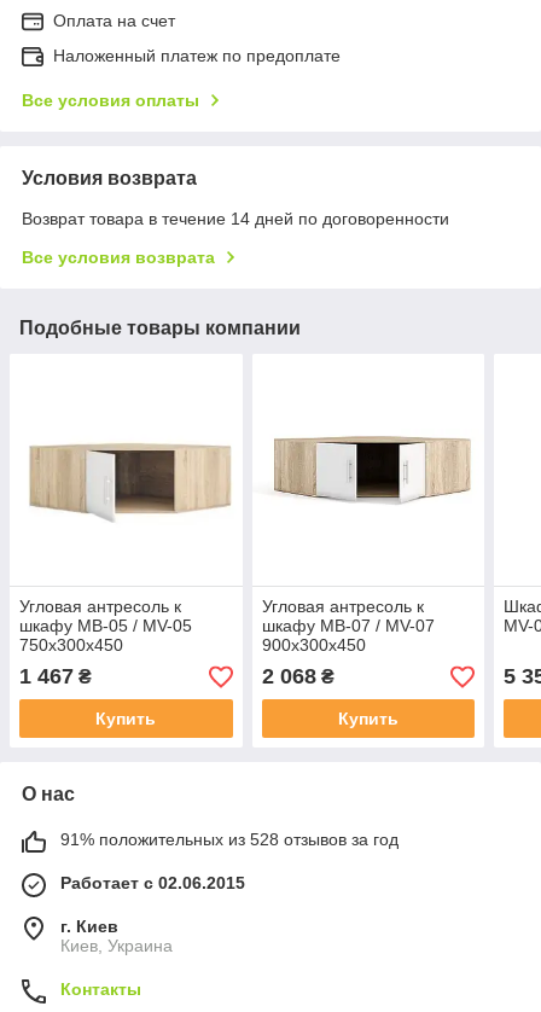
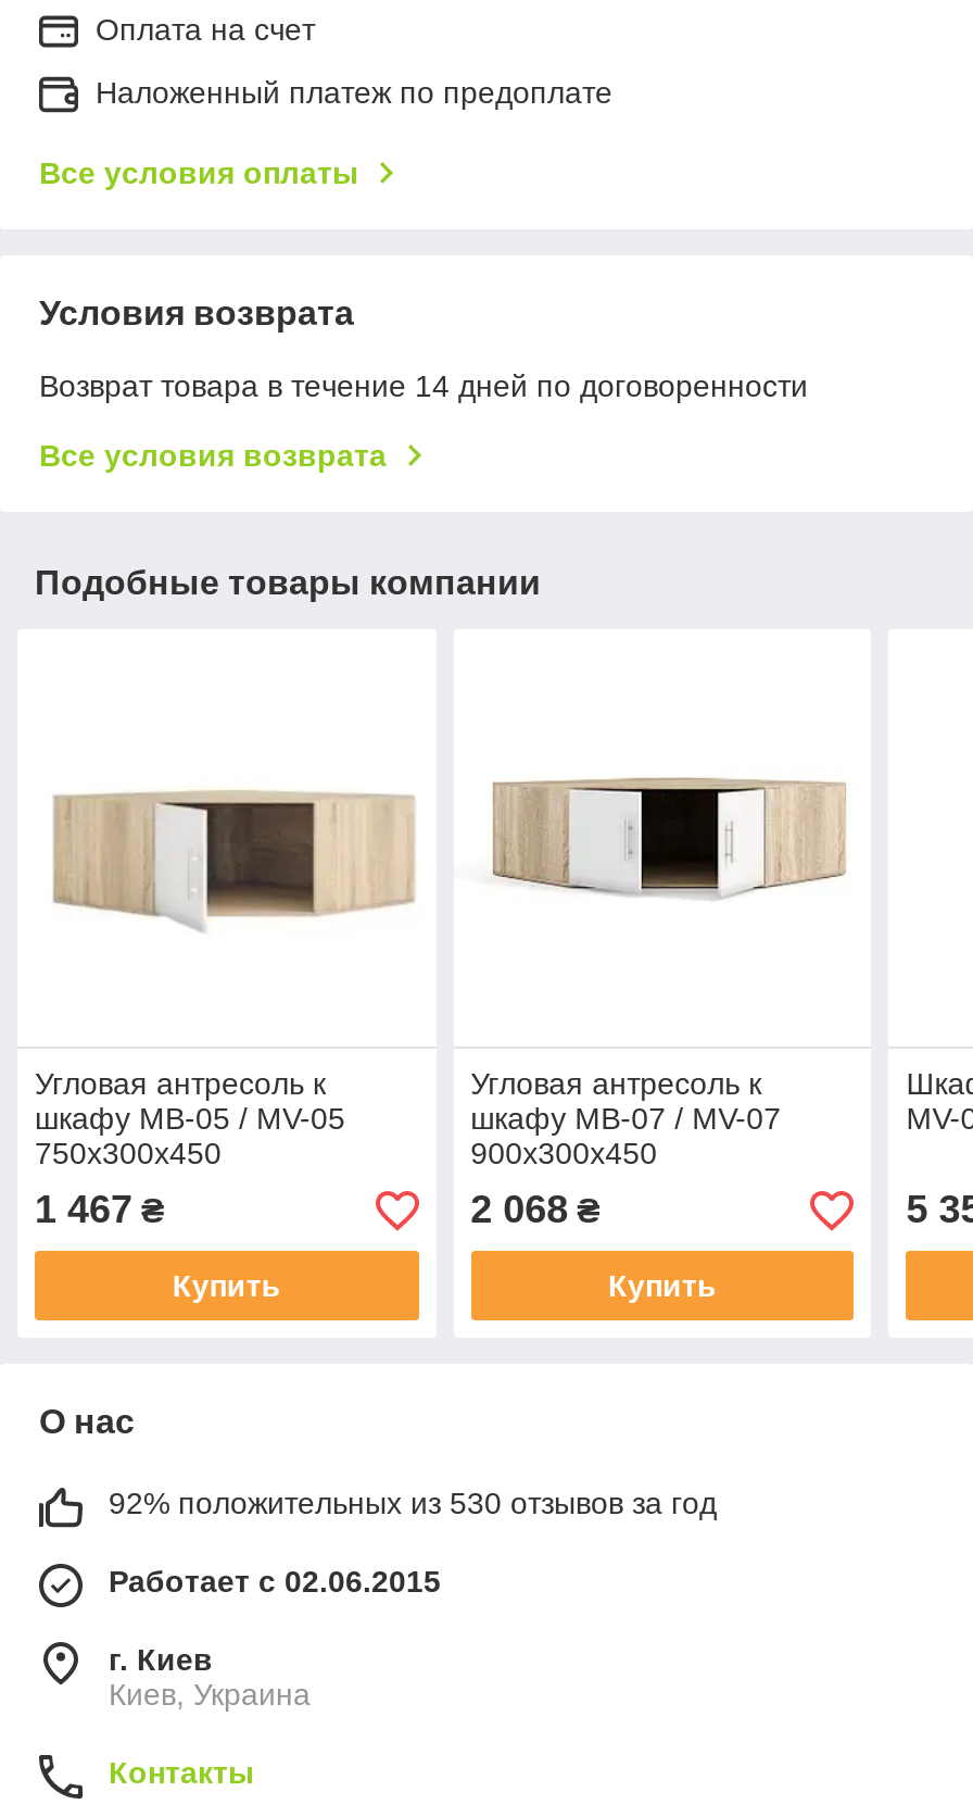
- 91% положительных из 528 отзывов за год
+ 92% положительных из 530 отзывов за год
